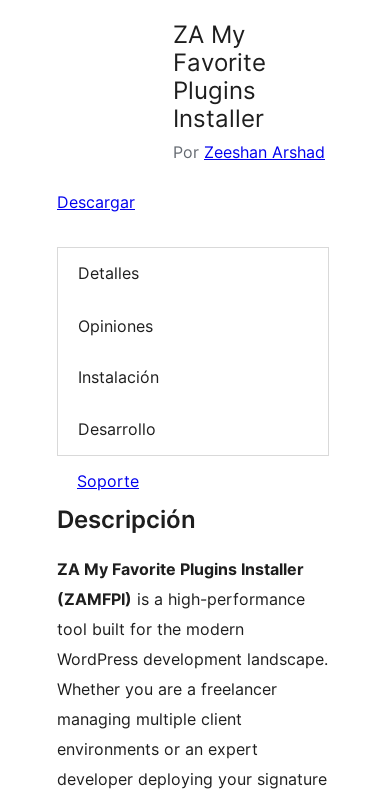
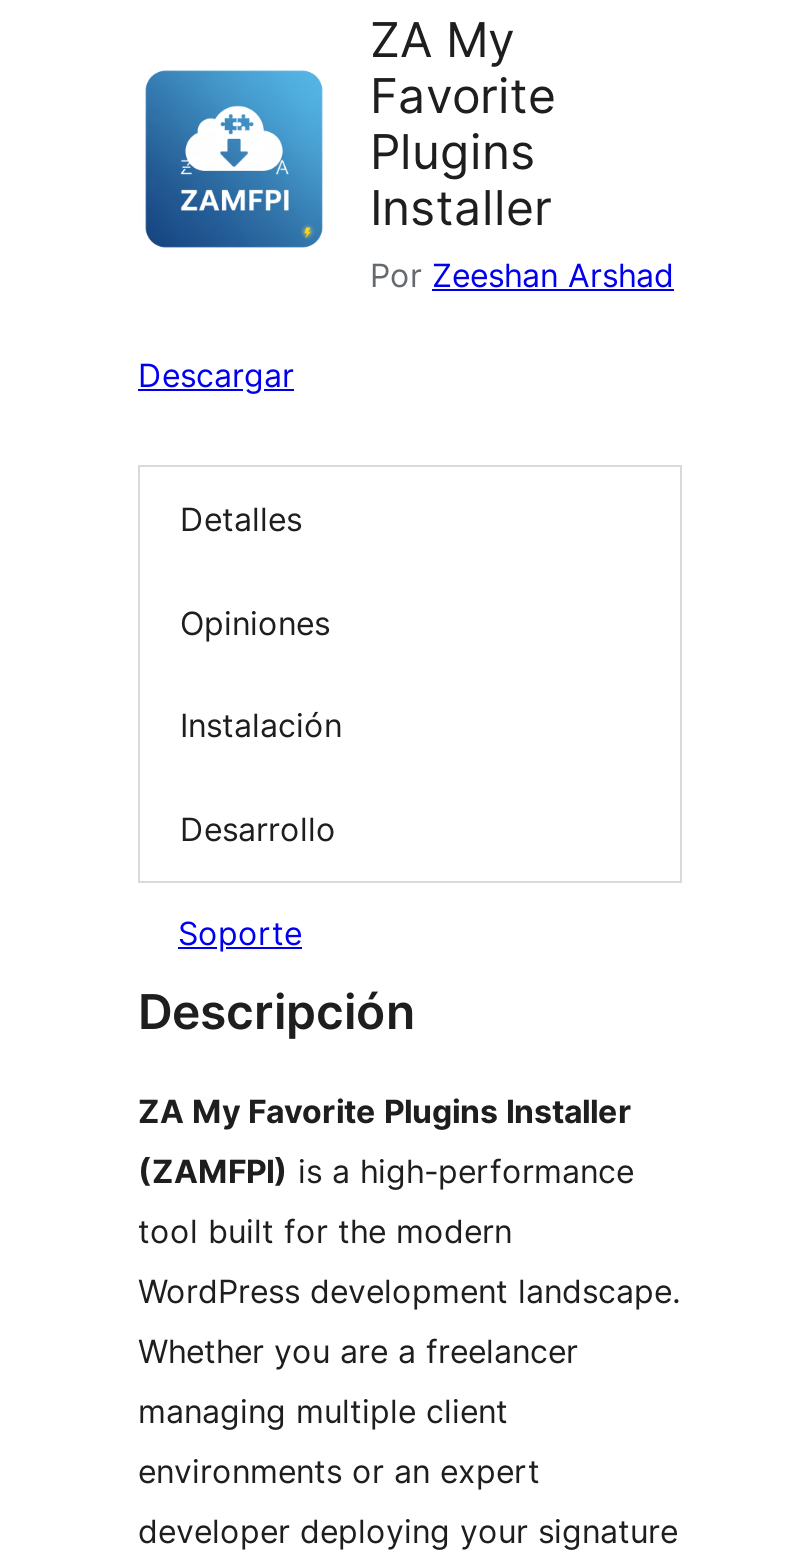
+ [image]
